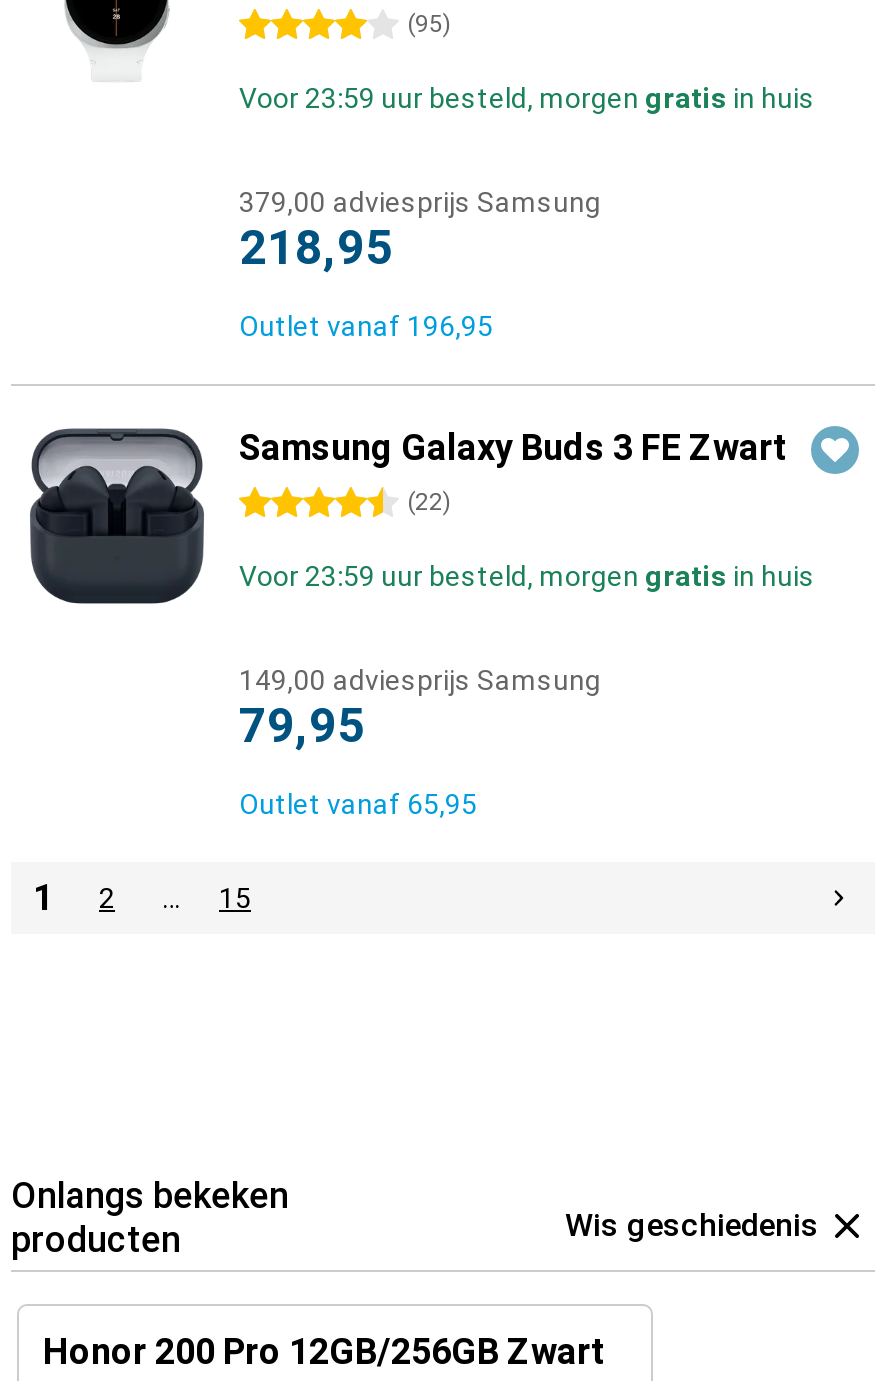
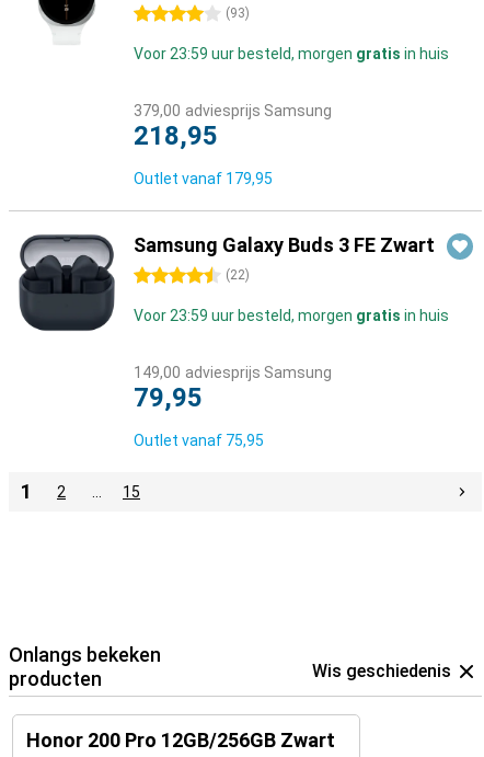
- (95)
+ (93)

- Outlet vanaf 196,95
+ Outlet vanaf 179,95

- Outlet vanaf 65,95
+ Outlet vanaf 75,95
